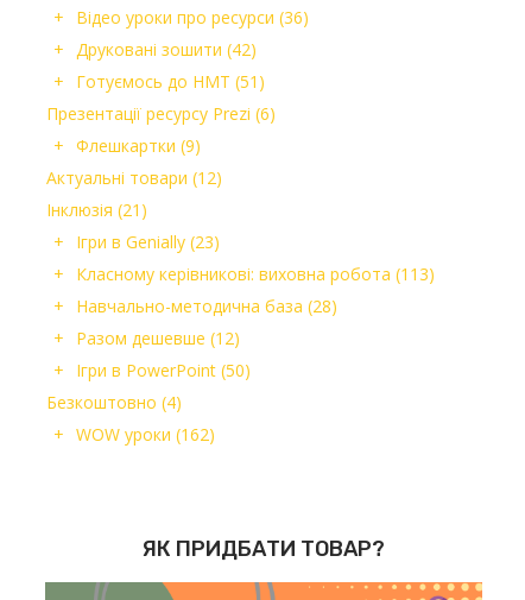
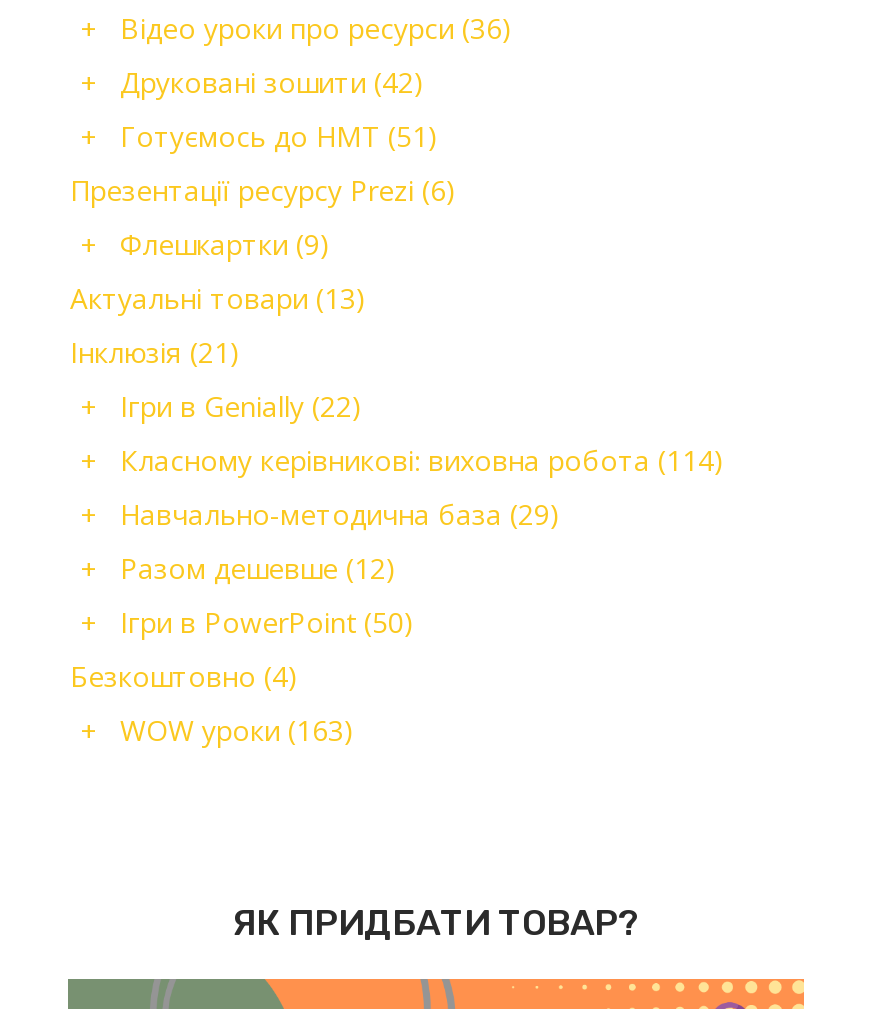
- Актуальні товари (12)
+ Актуальні товари (13)

- Ігри в Genially (23)
+ Ігри в Genially (22)

- Класному керівникові: виховна робота (113)
+ Класному керівникові: виховна робота (114)

- Навчально-методична база (28)
+ Навчально-методична база (29)

- WOW уроки (162)
+ WOW уроки (163)
